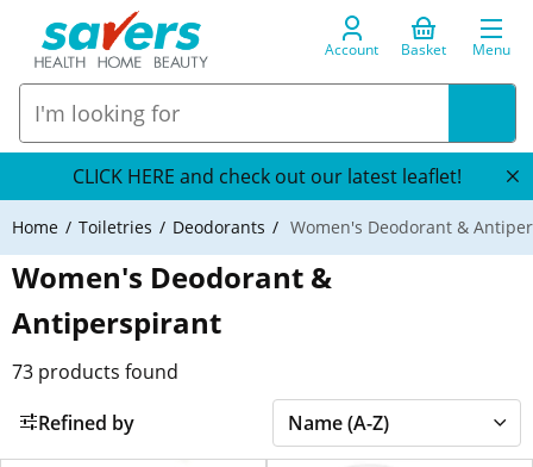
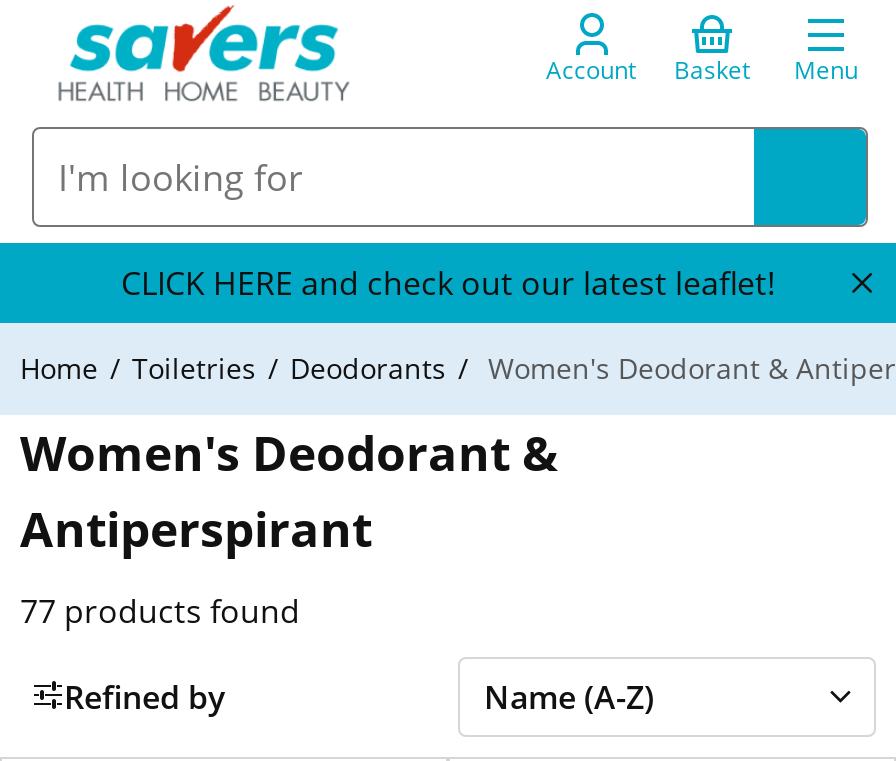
- 73 products found
+ 77 products found
